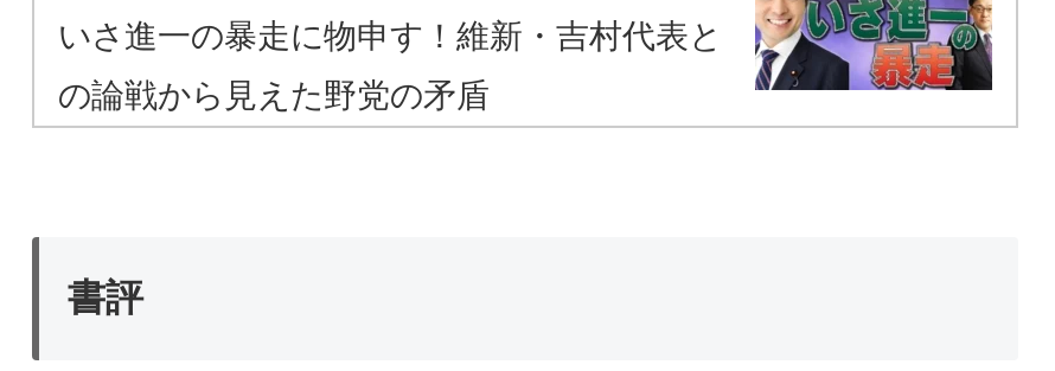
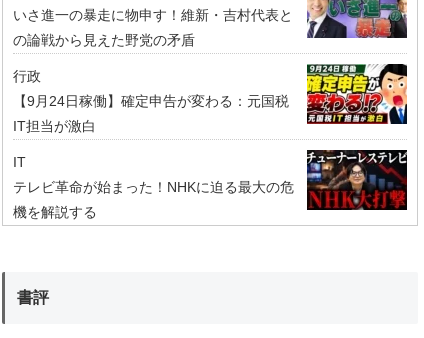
+ [image]
+ 行政
+ 【9月24日稼働】確定申告が変わる：元国税
+ IT担当が激白
+ IT
+ テレビ革命が始まった！NHKに迫る最大の危
+ 機を解説する

+ [image]
